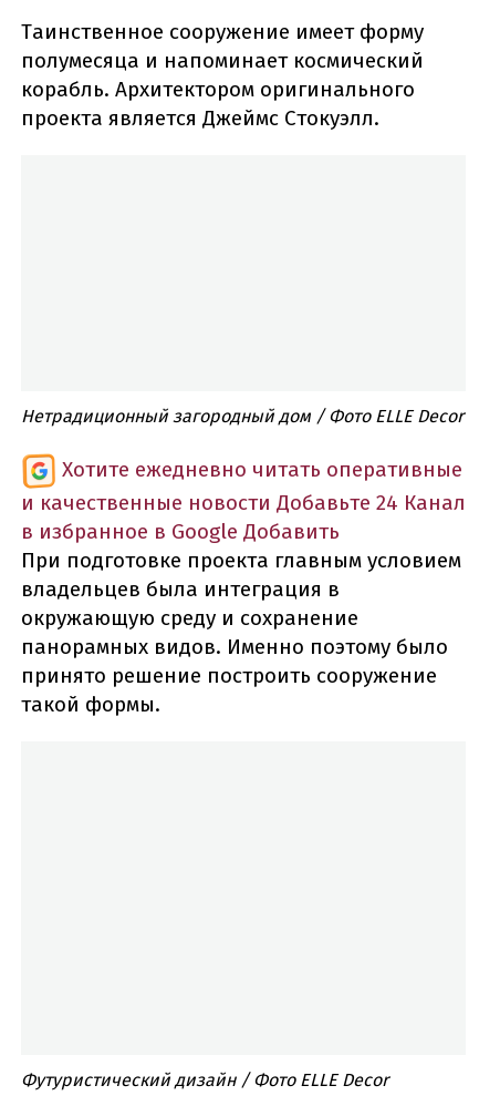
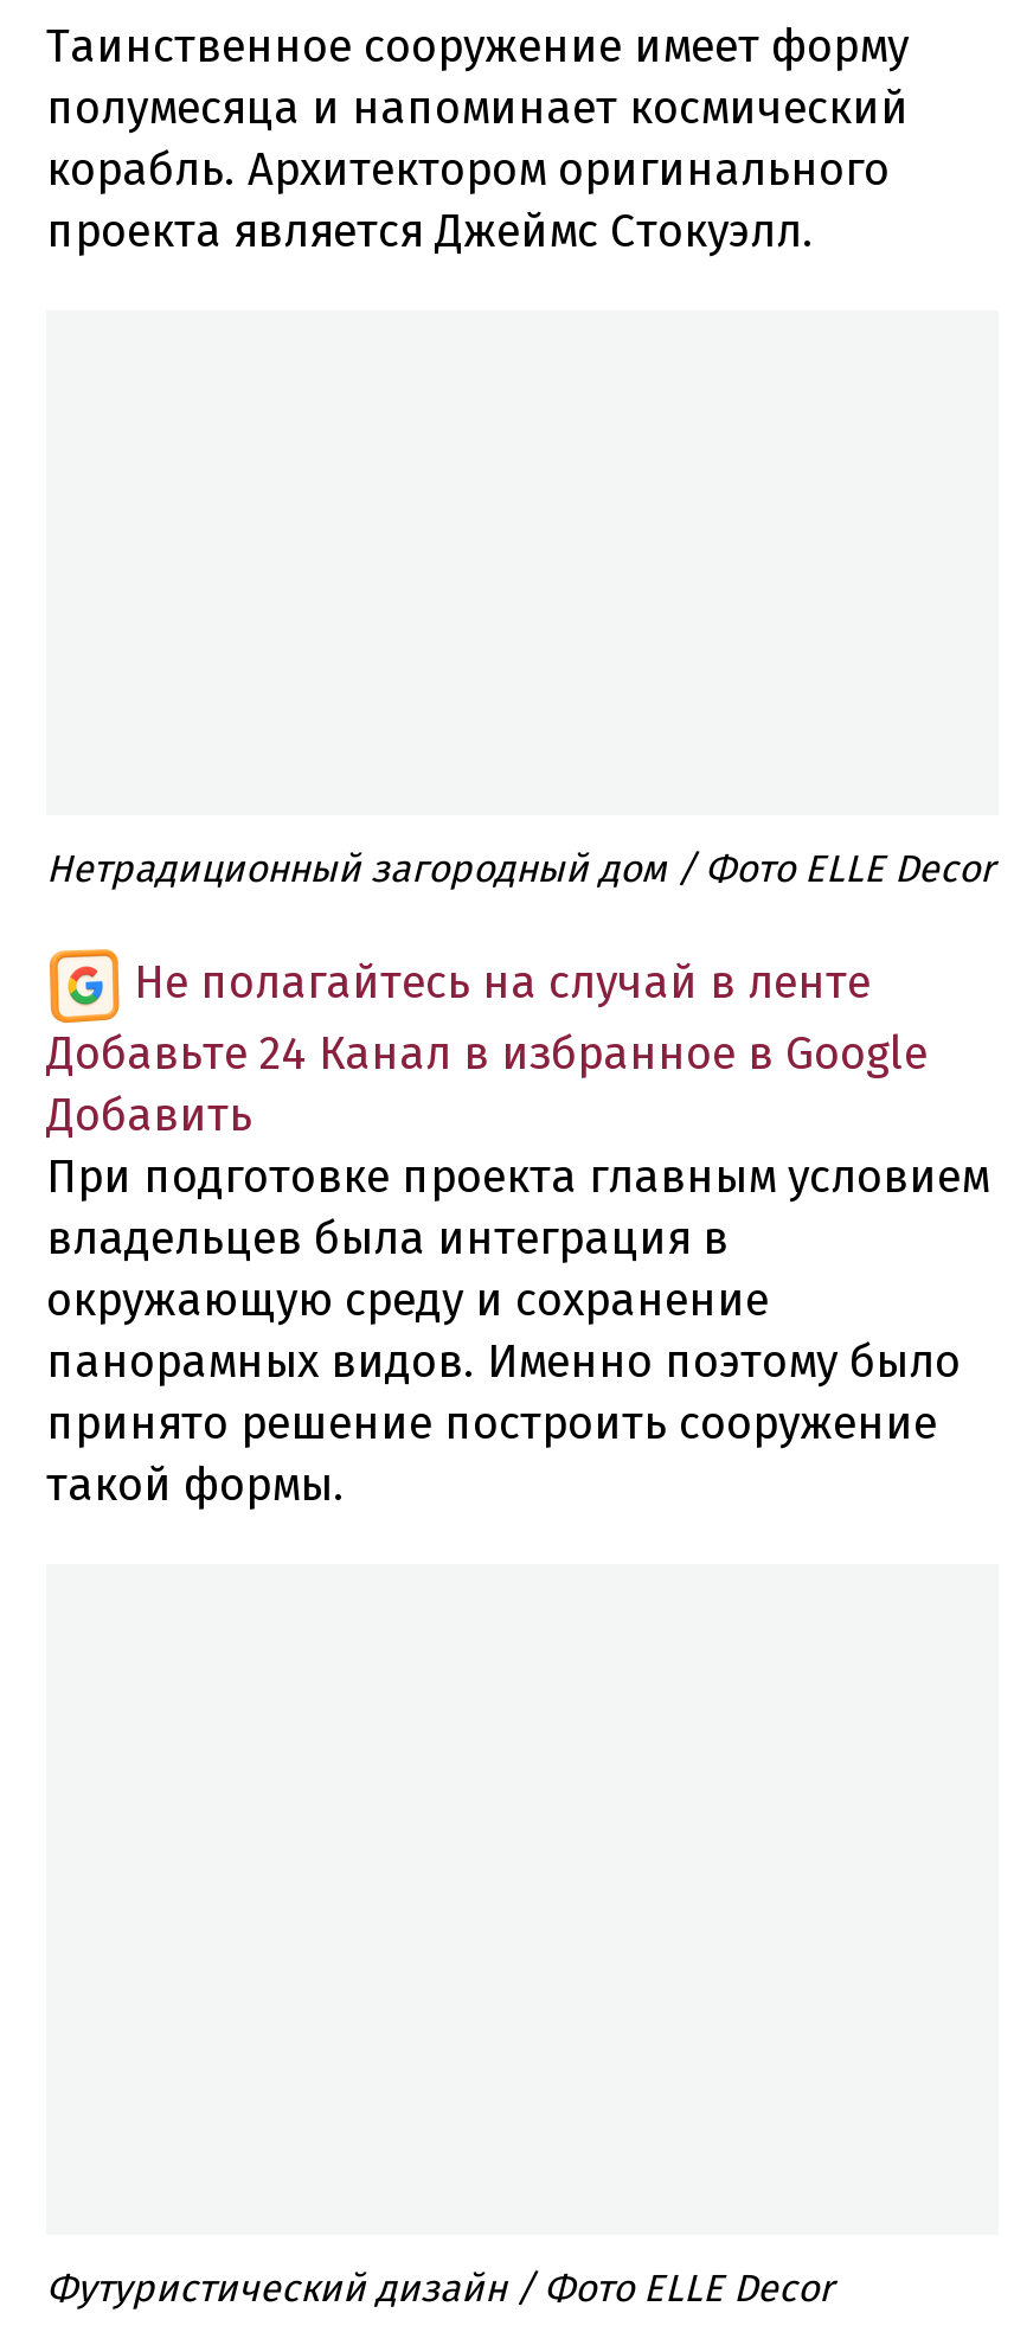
- Хотите ежедневно читать оперативные
- и качественные новости Добавьте 24 Канал
- в избранное в Google Добавить
+ Не полагайтесь на случай в ленте
+ Добавьте 24 Канал в избранное в Google
+ Добавить
